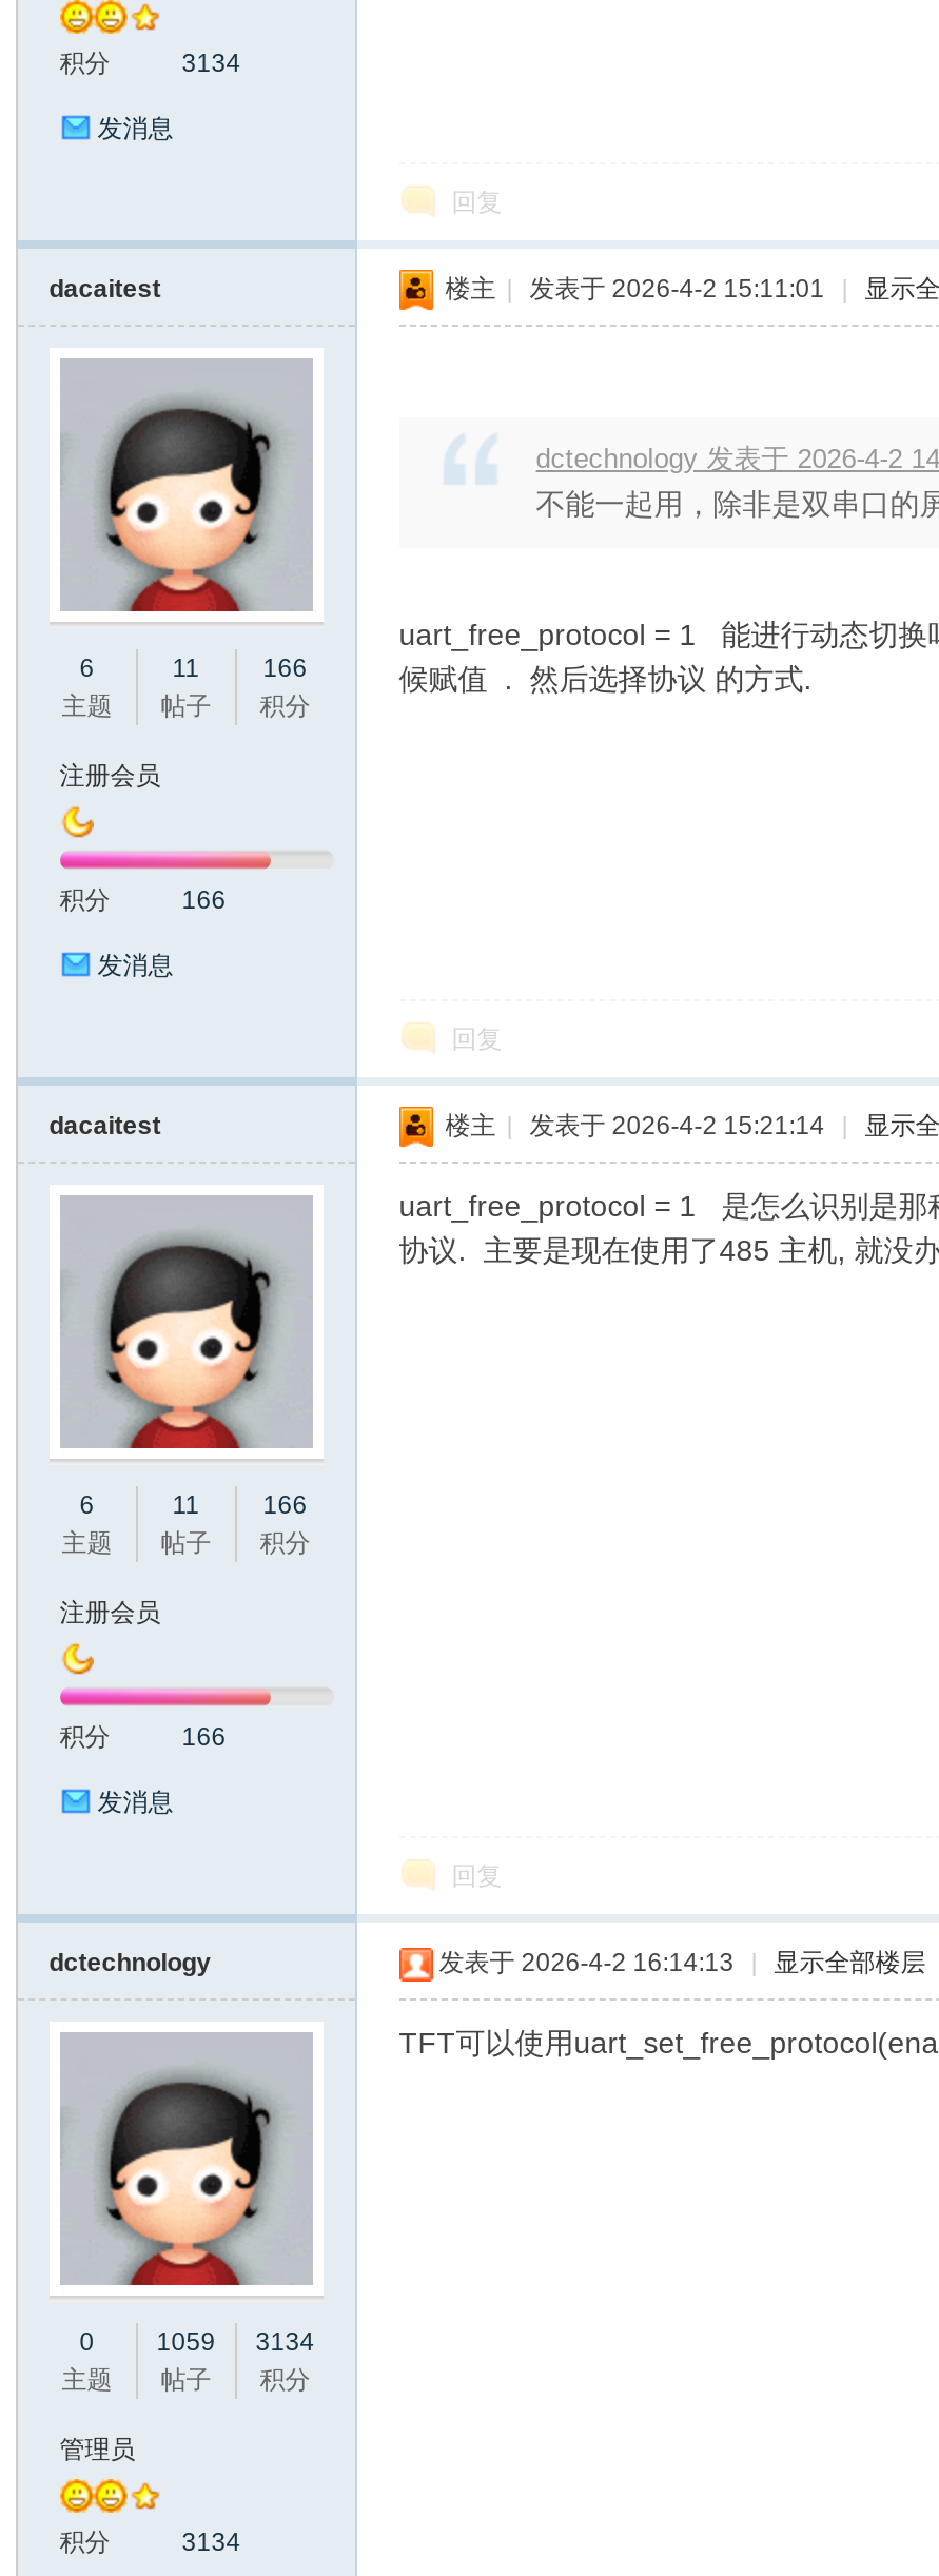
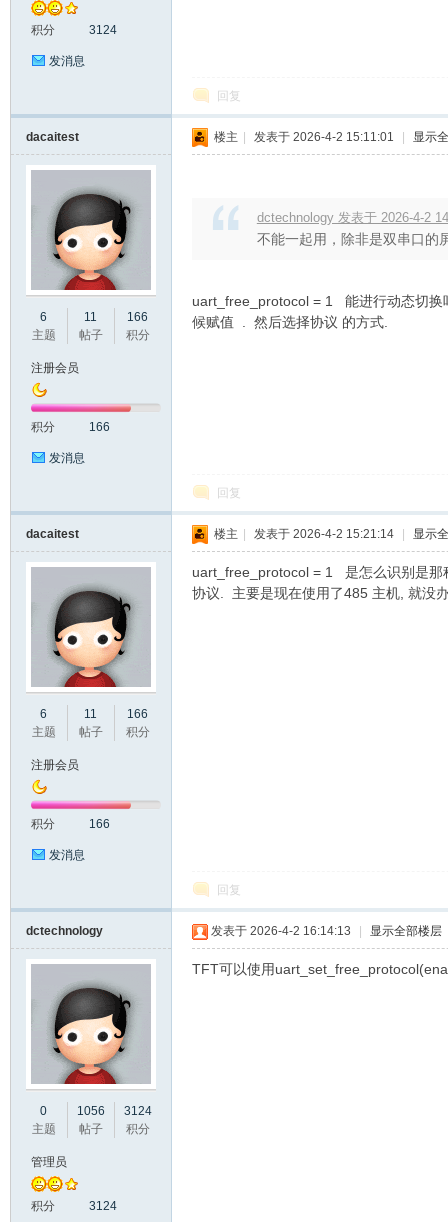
- 3134
+ 3124

- 1059
+ 1056

- 3134
+ 3124

- 3134
+ 3124
